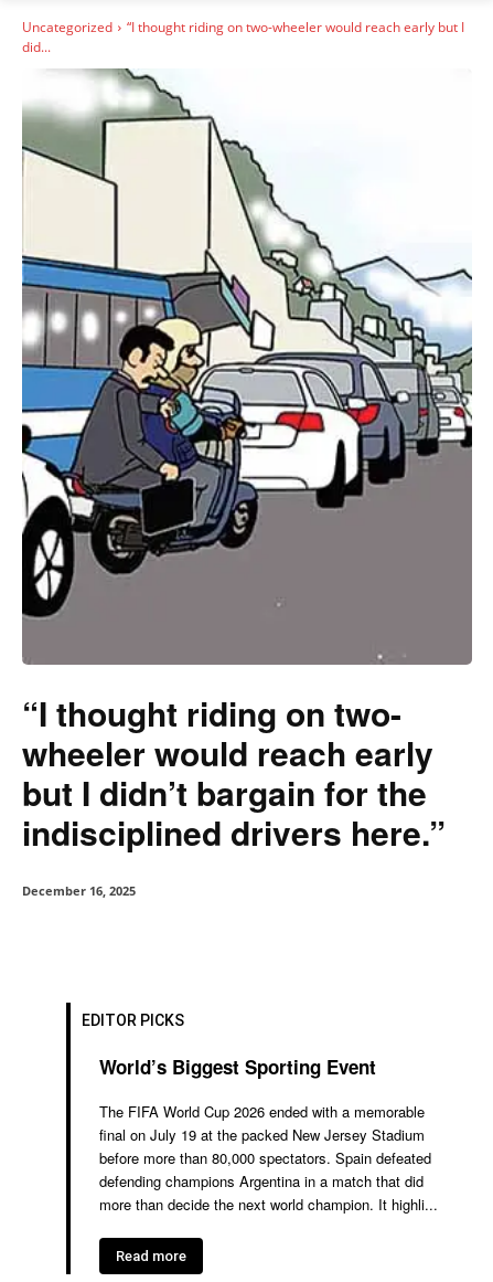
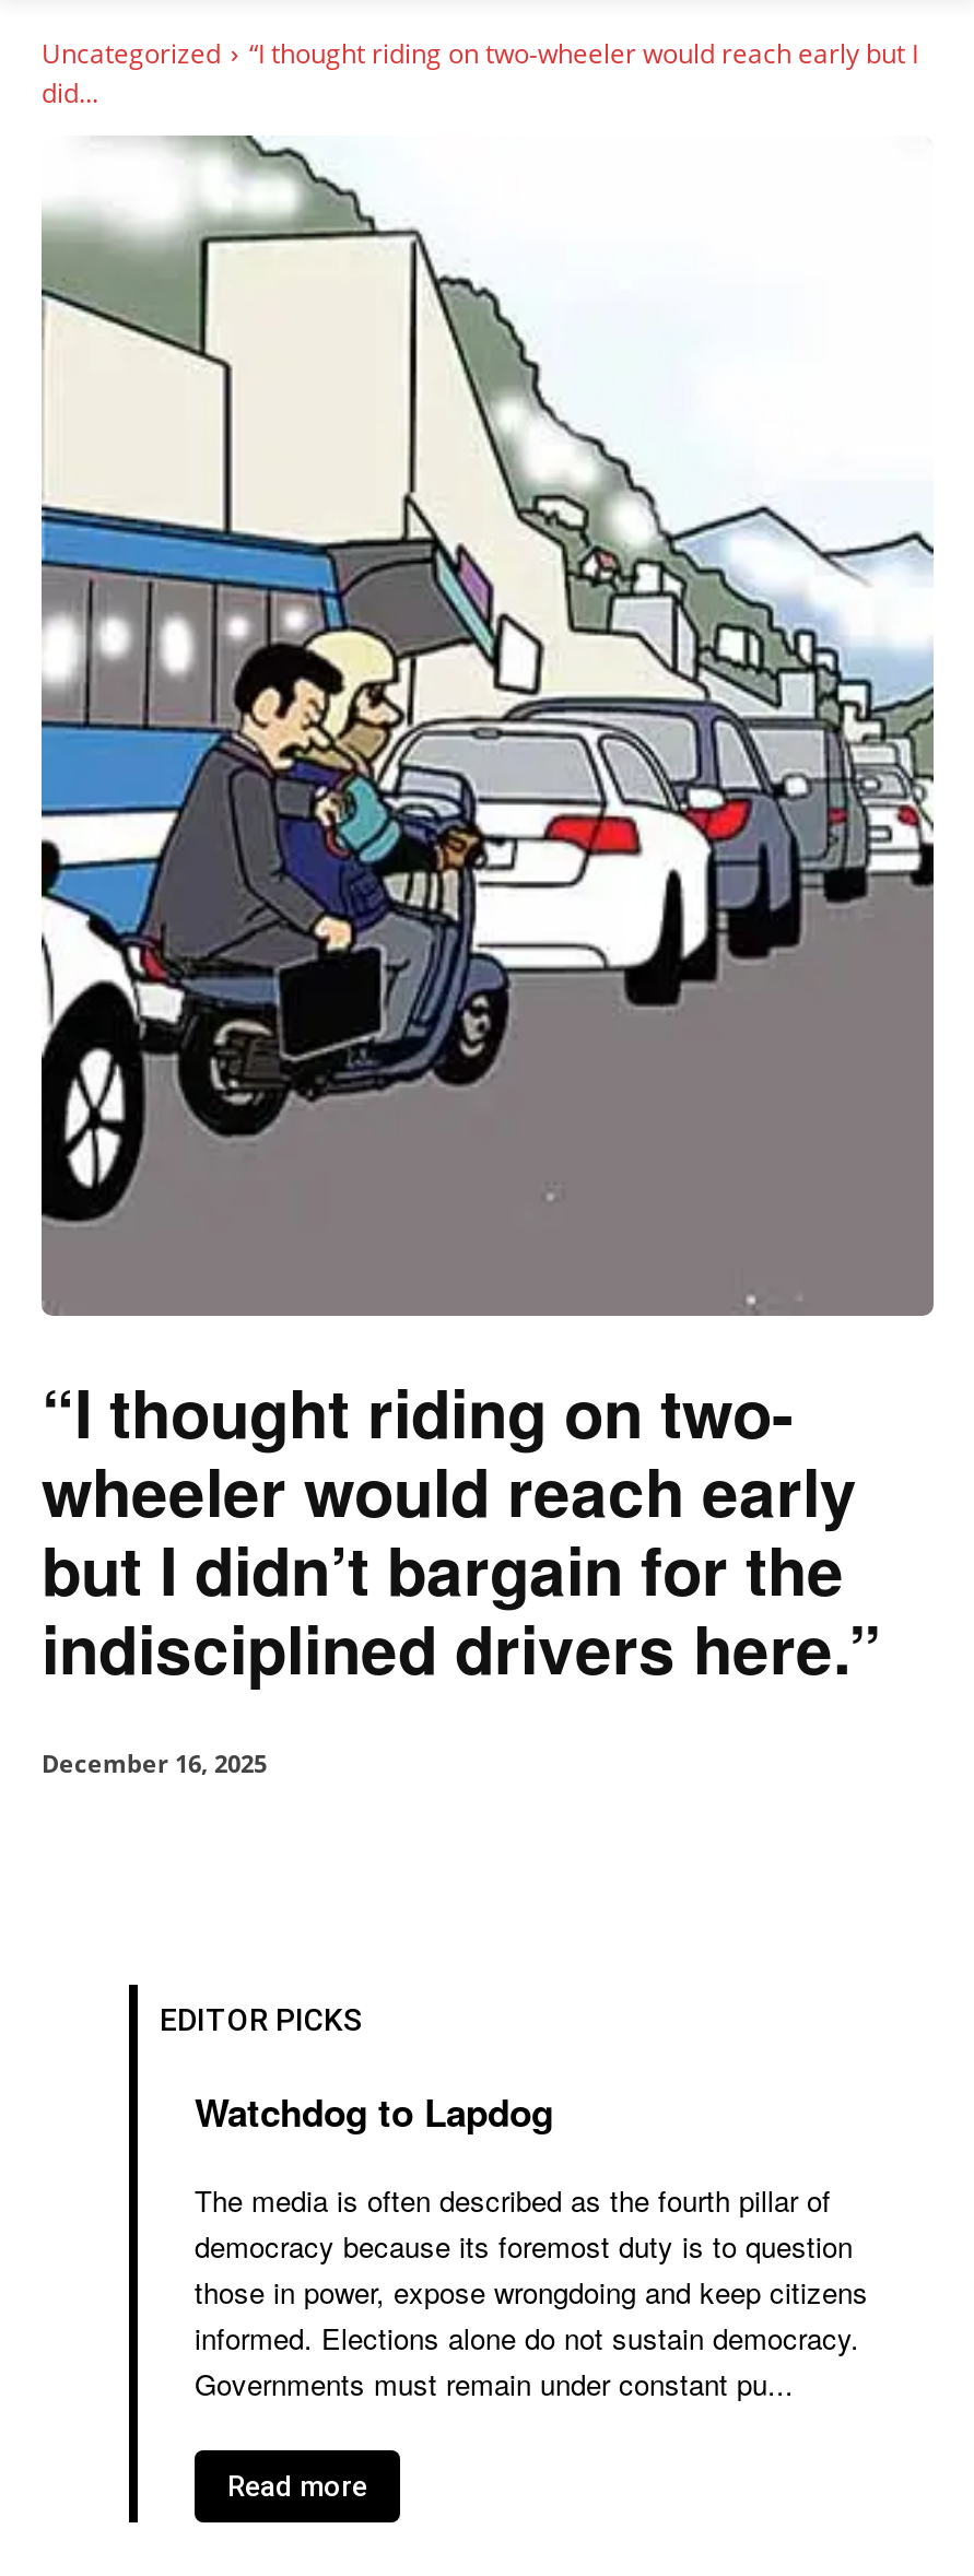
- World’s Biggest Sporting Event
+ Watchdog to Lapdog

- The FIFA World Cup 2026 ended with a memorable
- final on July 19 at the packed New Jersey Stadium
- before more than 80,000 spectators. Spain defeated
- defending champions Argentina in a match that did
- more than decide the next world champion. It highli...
+ The media is often described as the fourth pillar of
+ democracy because its foremost duty is to question
+ those in power, expose wrongdoing and keep citizens
+ informed. Elections alone do not sustain democracy.
+ Governments must remain under constant pu...
